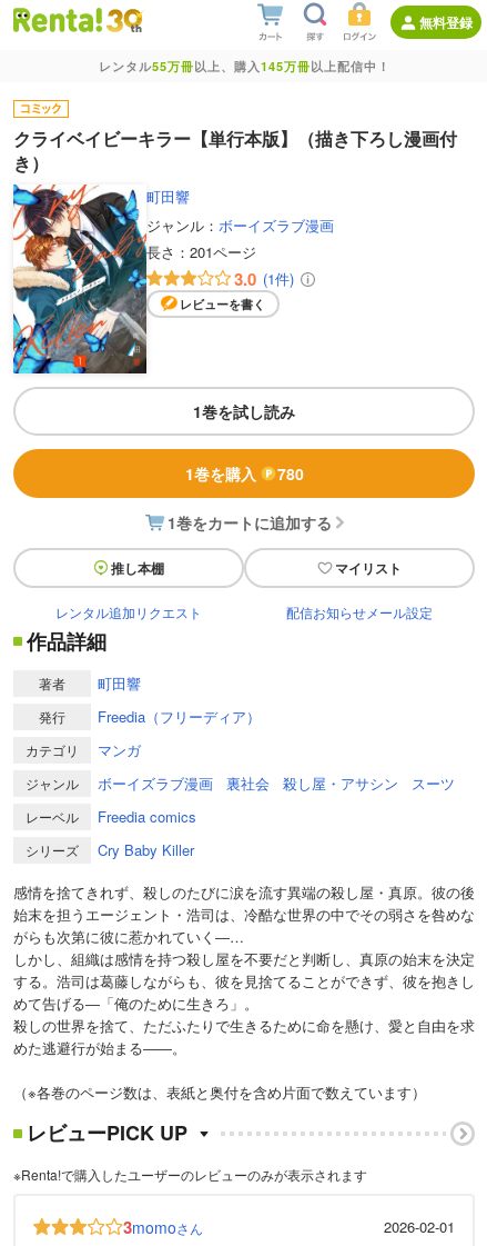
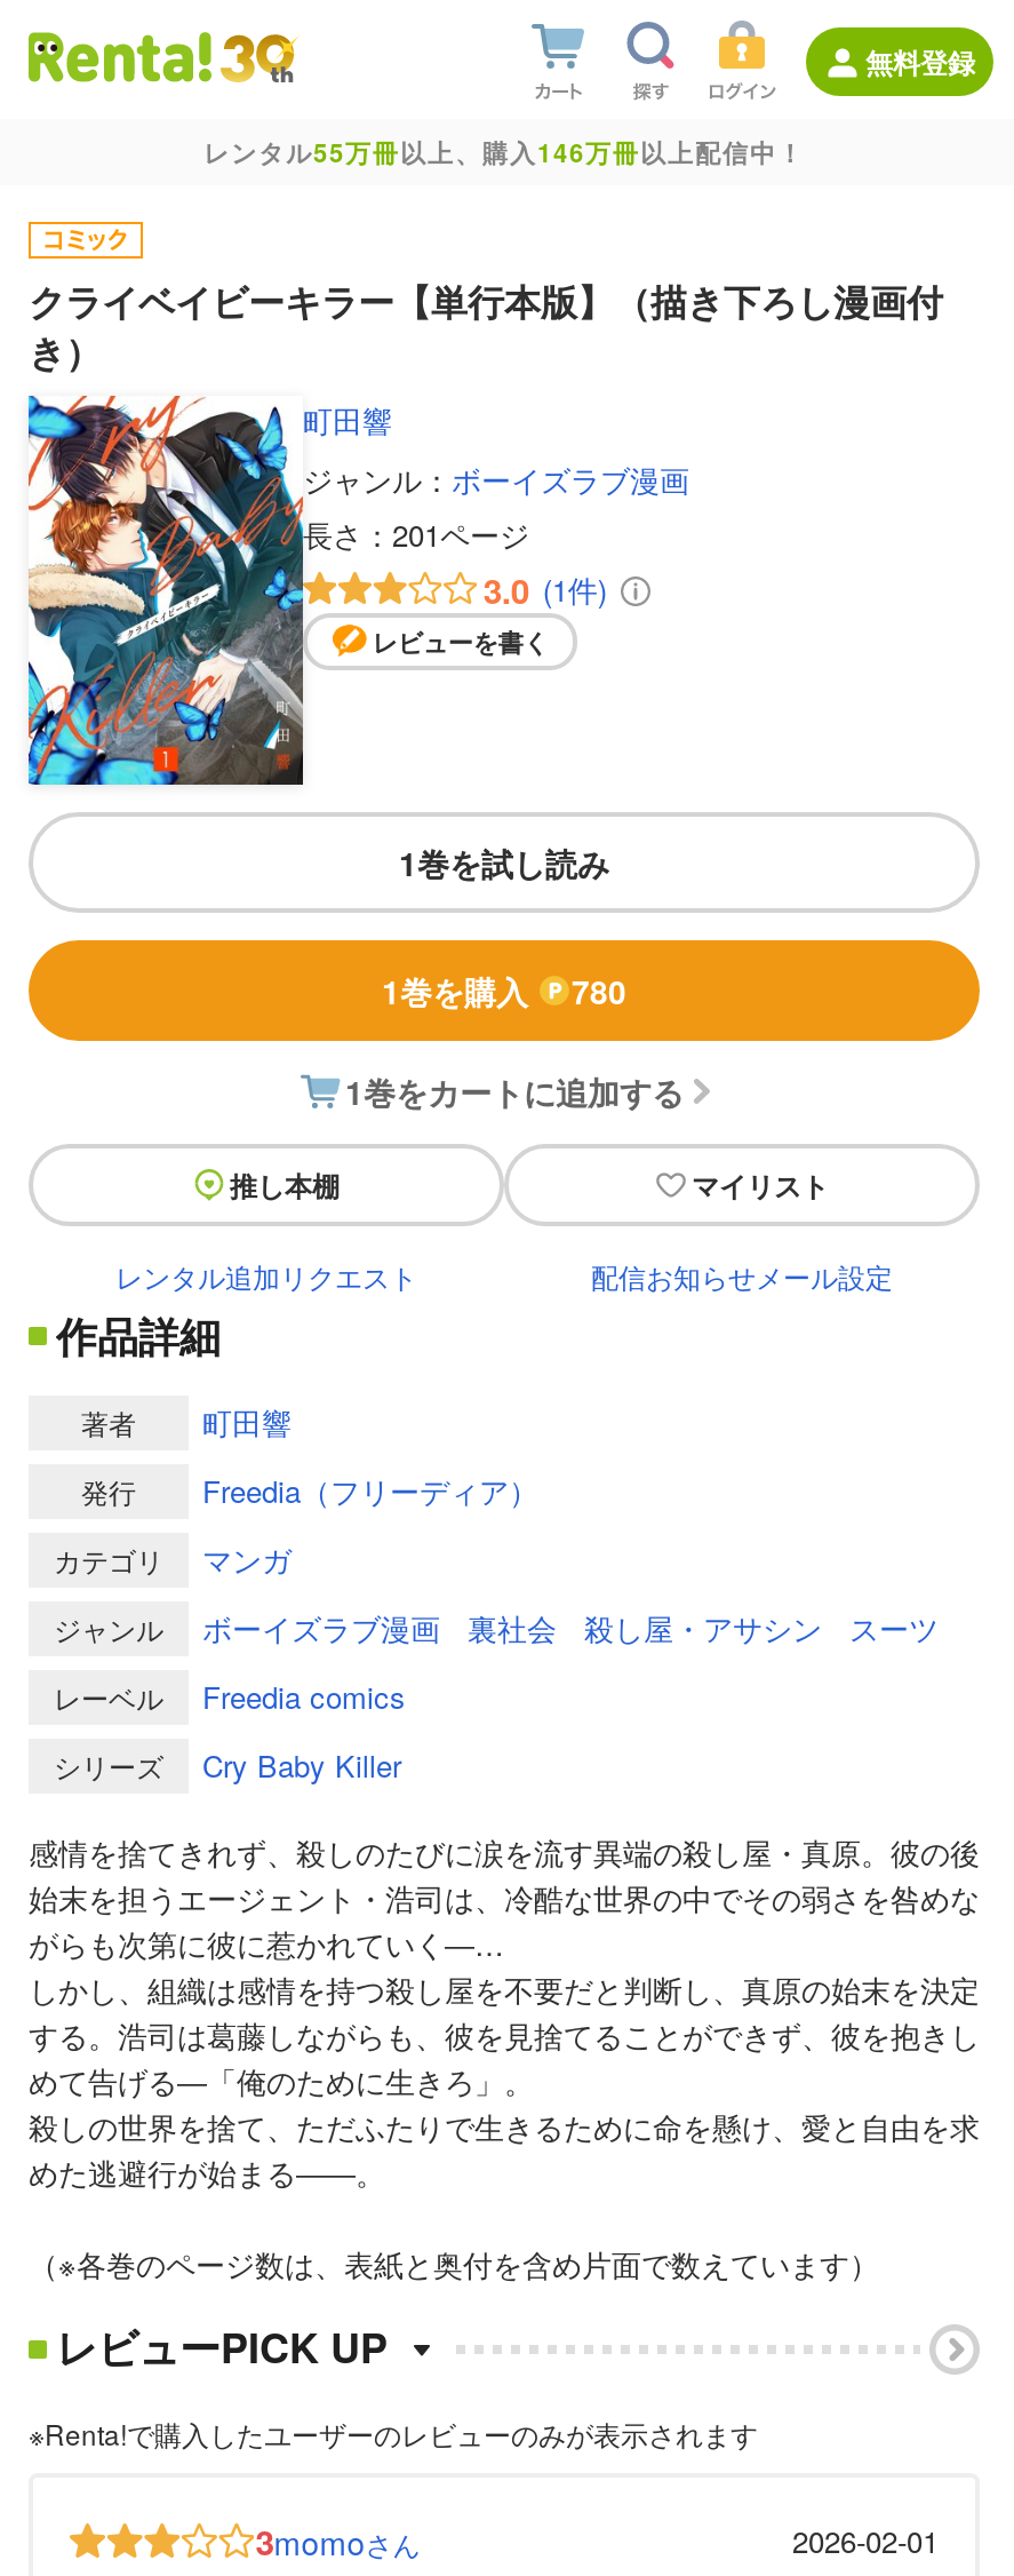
- レンタル55万冊以上、購入145万冊以上配信中！
+ レンタル55万冊以上、購入146万冊以上配信中！
